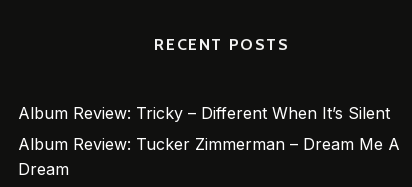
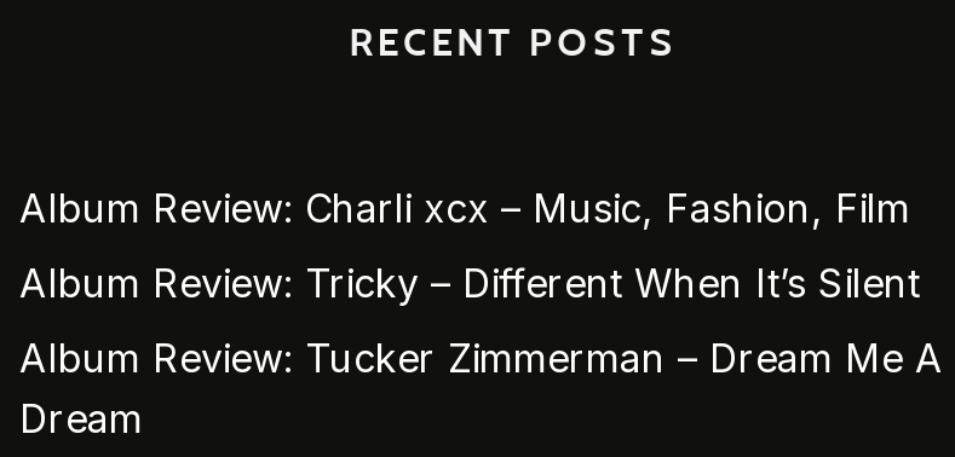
+ Album Review: Charli xcx – Music, Fashion, Film
